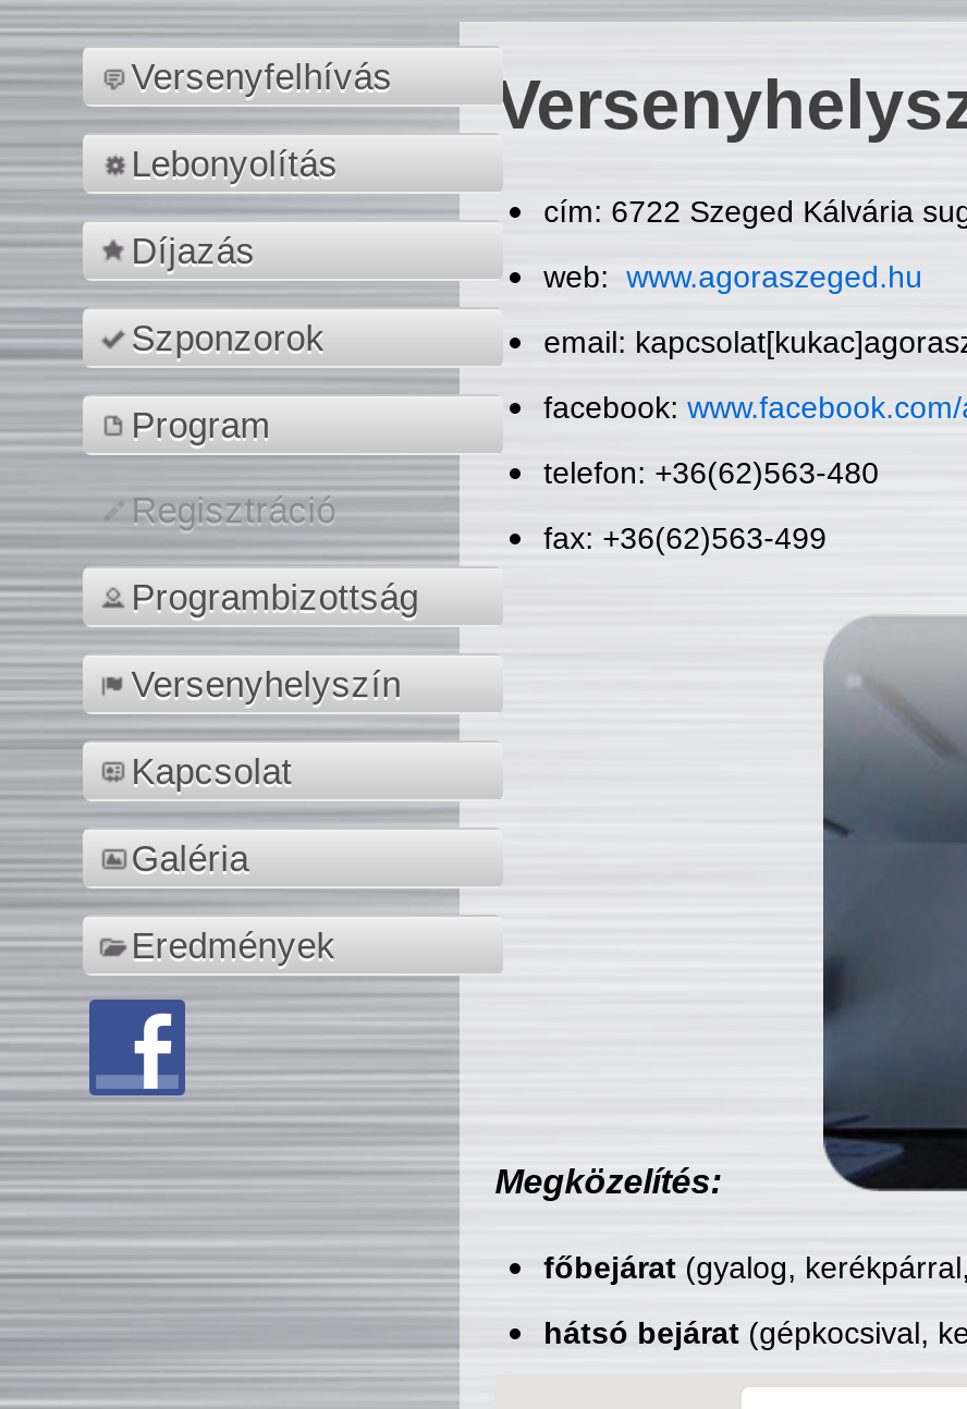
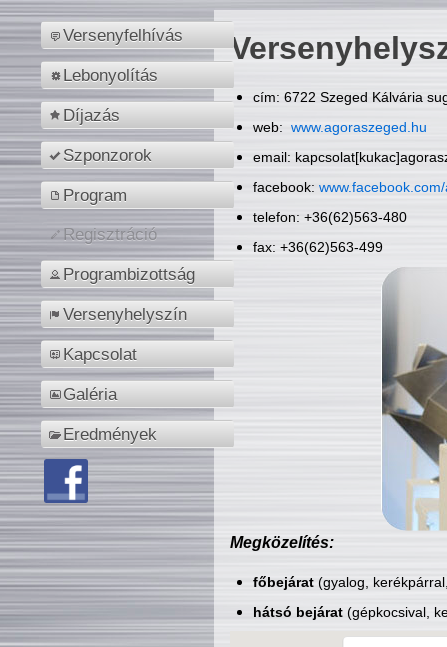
- [image]
+ [image]
